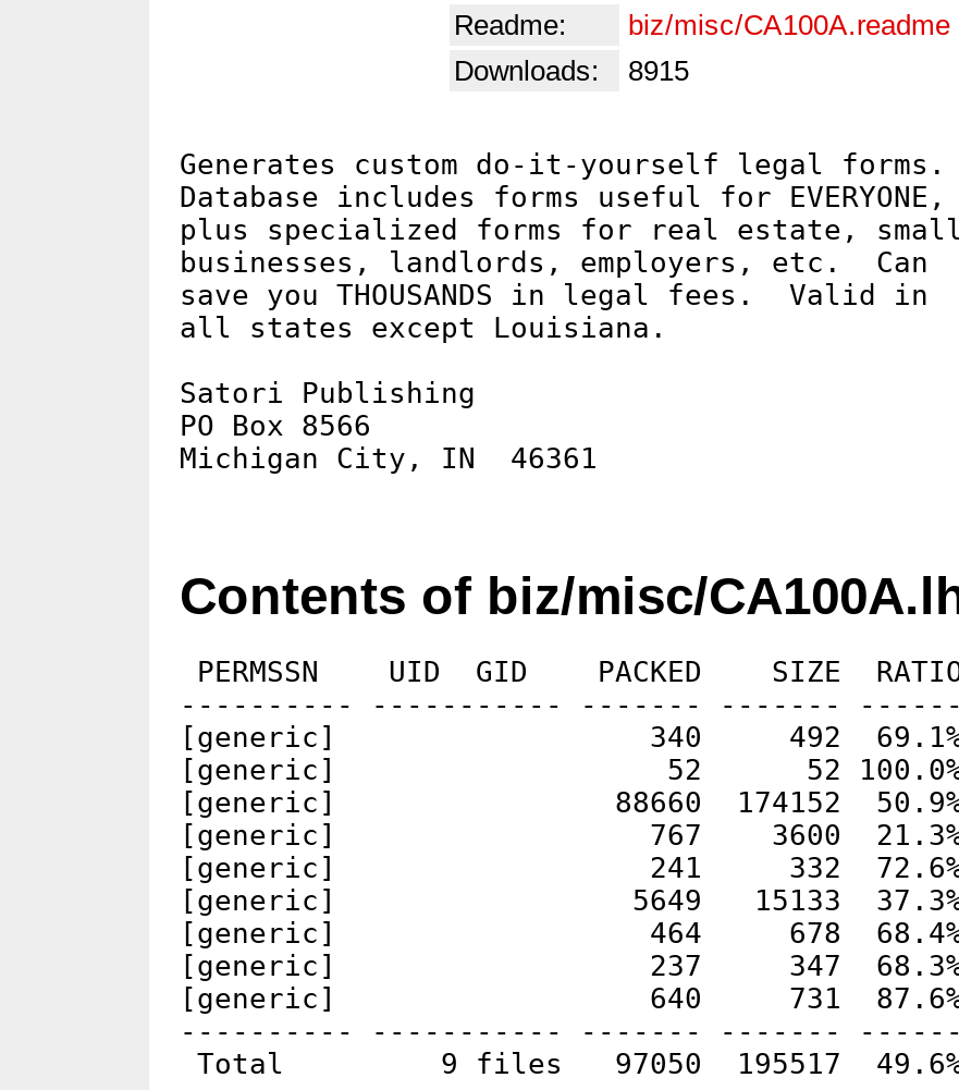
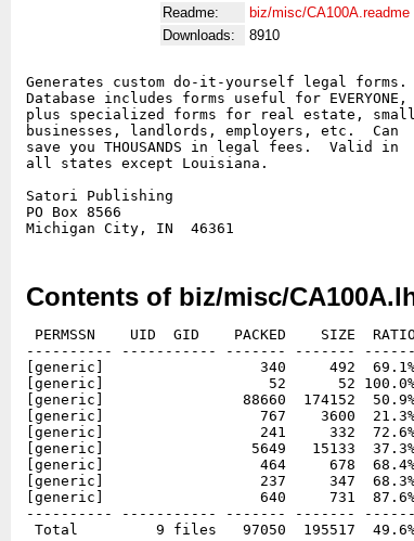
- Downloads: 8915
+ Downloads: 8910
